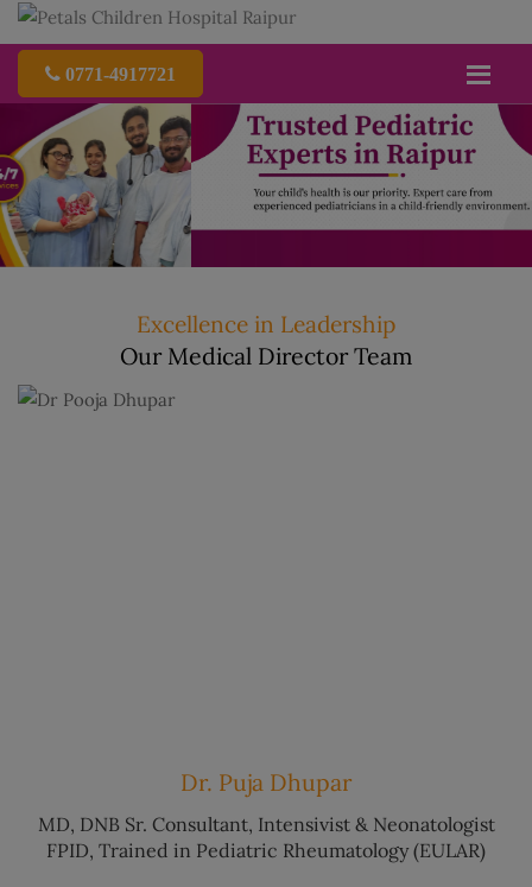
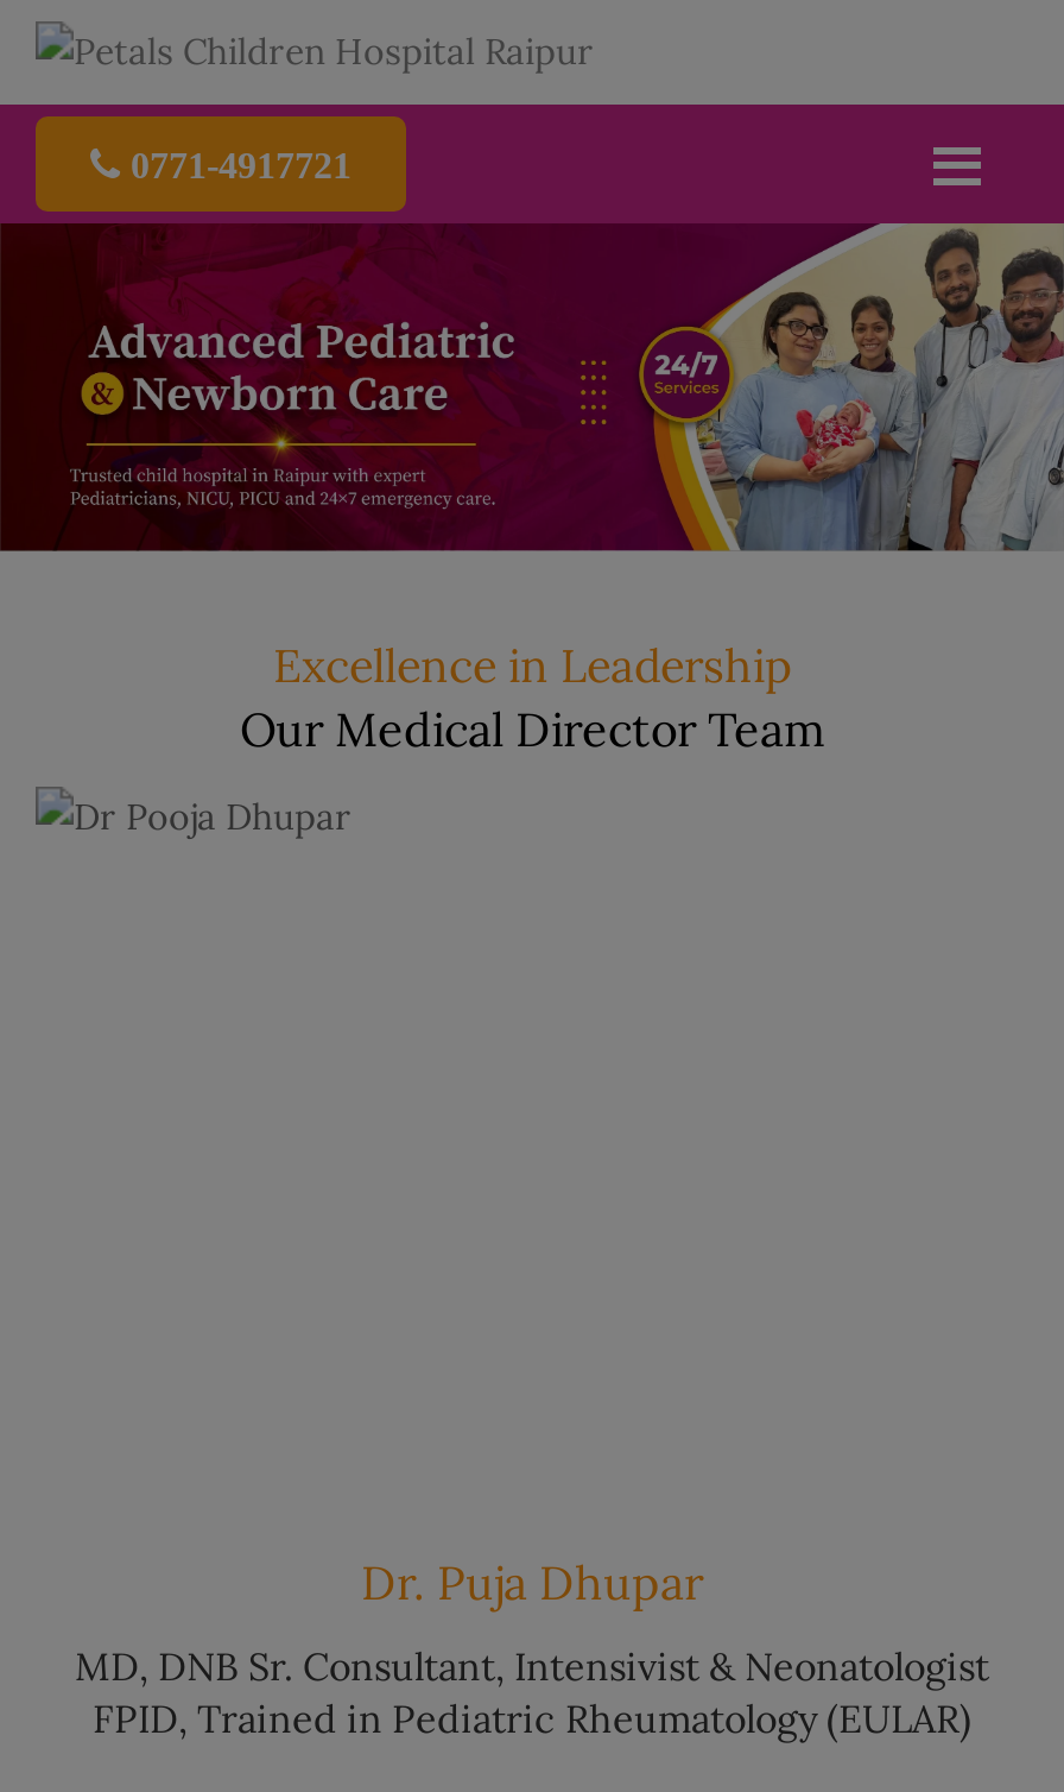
- [image]
+ [image]
